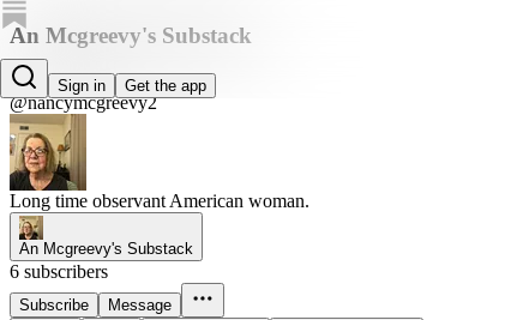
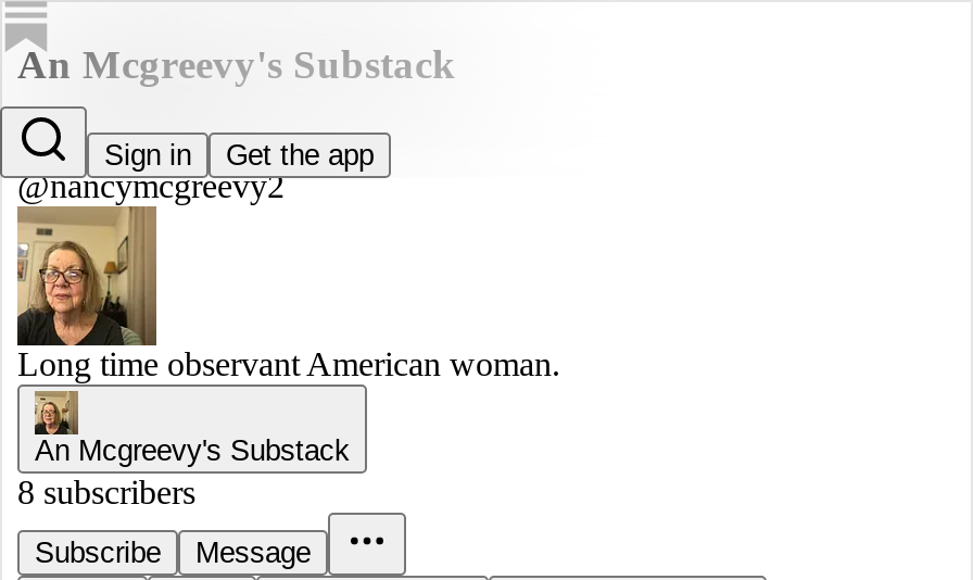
- 6 subscribers
+ 8 subscribers
